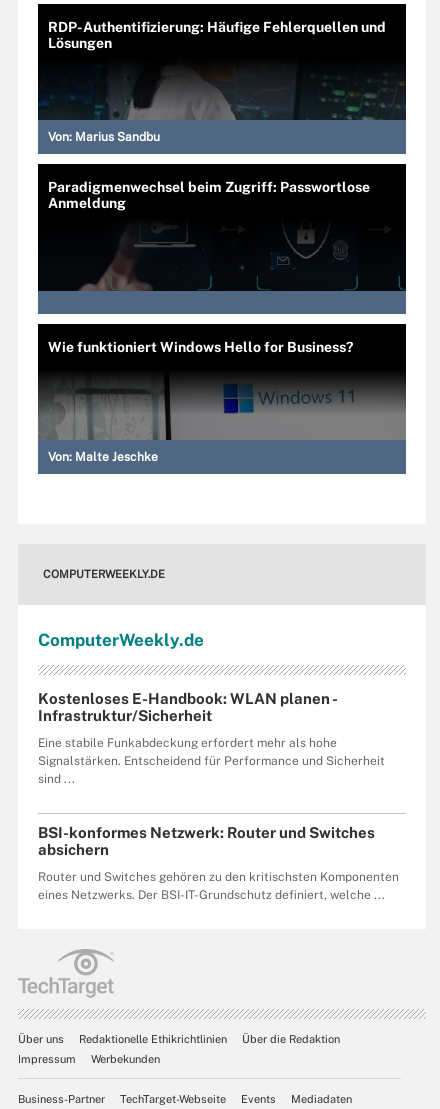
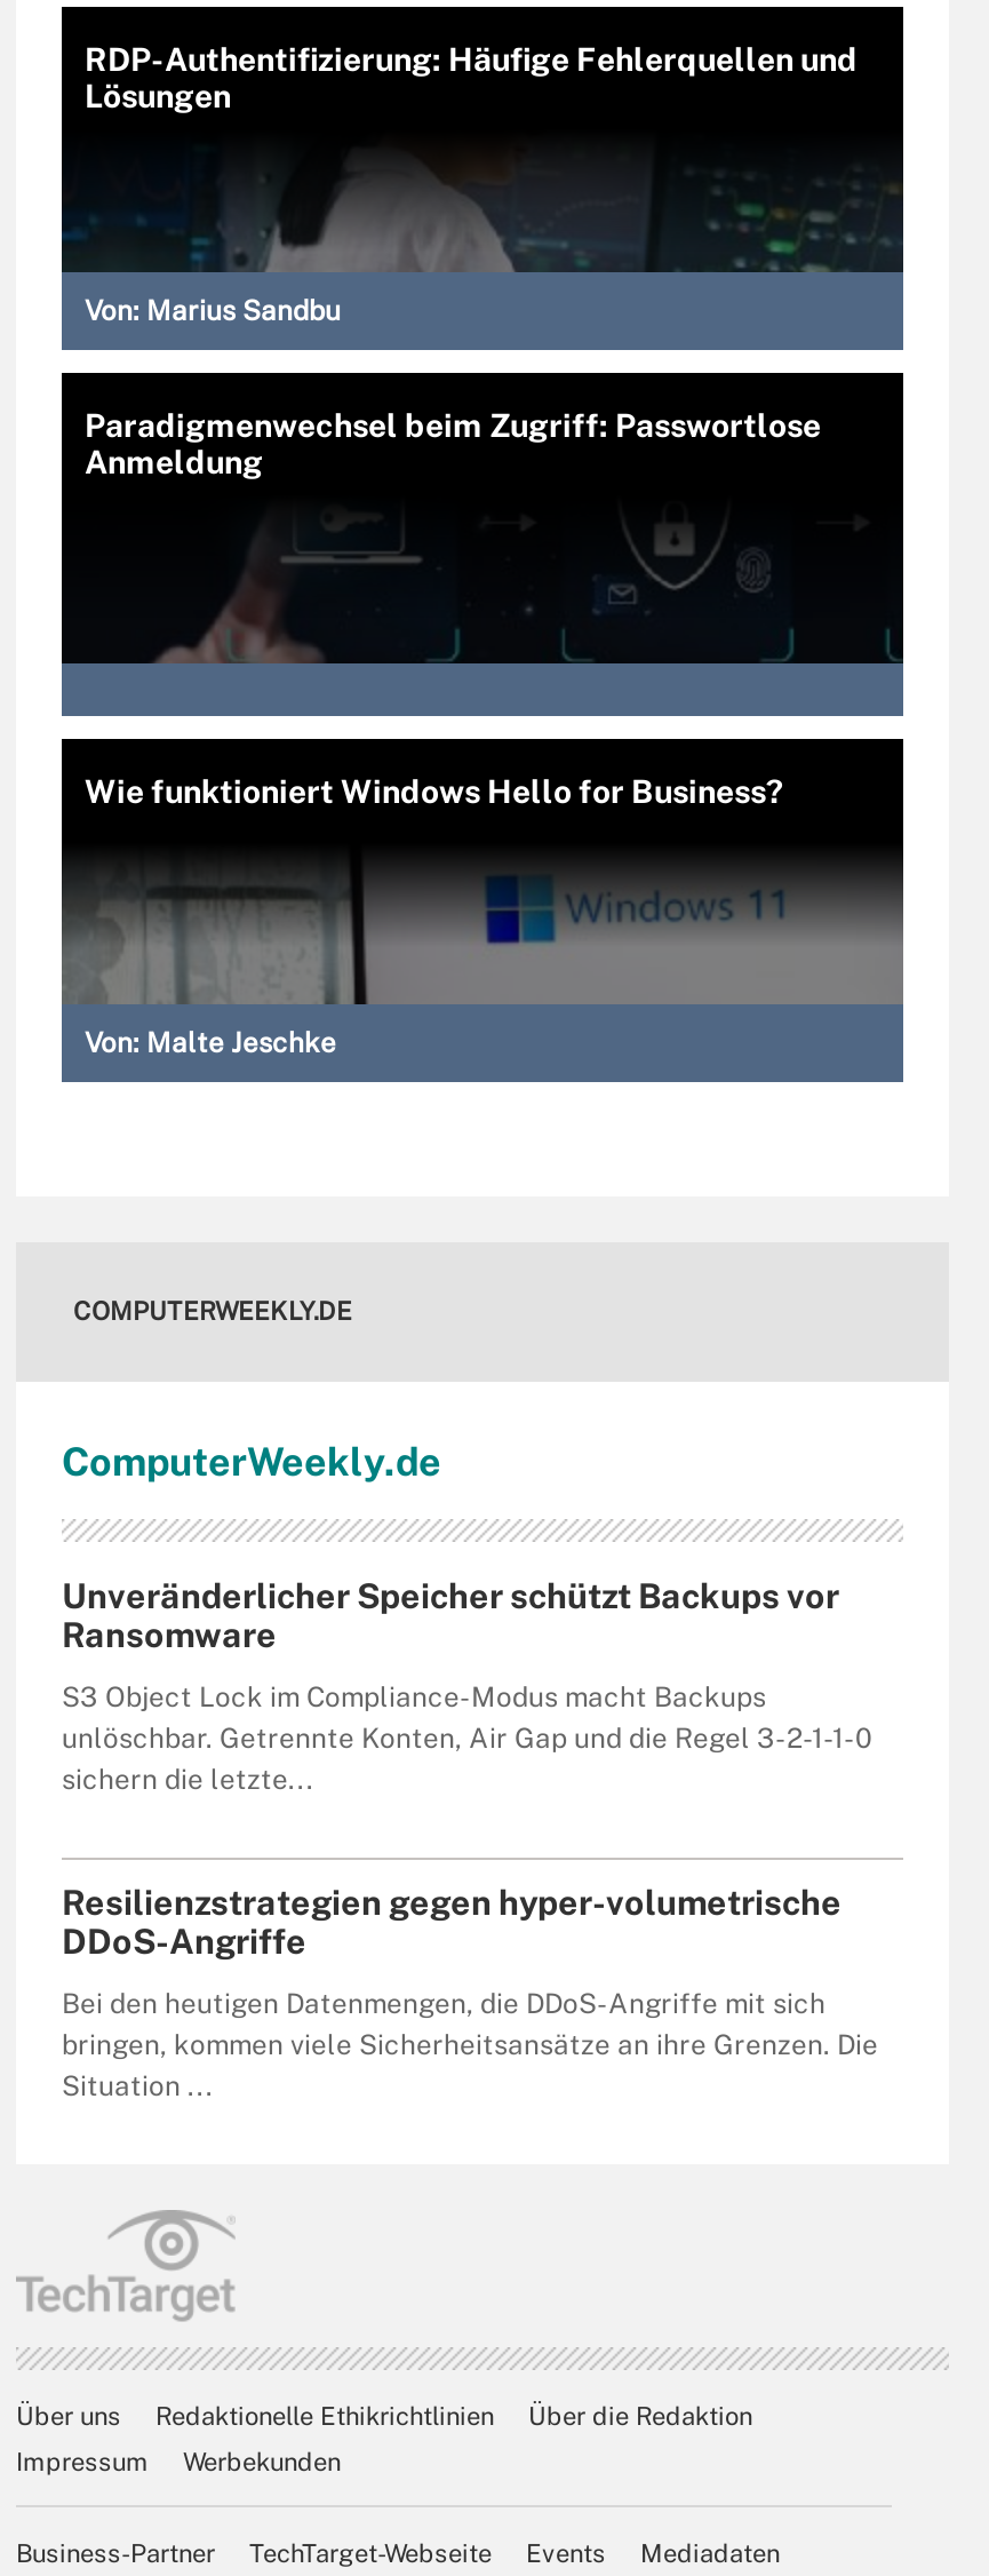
- Kostenloses E-Handbook: WLAN planen -
- Infrastruktur/Sicherheit
+ Unveränderlicher Speicher schützt Backups vor
+ Ransomware

- Eine stabile Funkabdeckung erfordert mehr als hohe
- Signalstärken. Entscheidend für Performance und Sicherheit
- sind ...
+ S3 Object Lock im Compliance-Modus macht Backups
+ unlöschbar. Getrennte Konten, Air Gap und die Regel 3-2-1-1-0
+ sichern die letzte...

- BSI-konformes Netzwerk: Router und Switches
- absichern
+ Resilienzstrategien gegen hyper-volumetrische
+ DDoS-Angriffe

- Router und Switches gehören zu den kritischsten Komponenten
- eines Netzwerks. Der BSI-IT-Grundschutz definiert, welche ...
+ Bei den heutigen Datenmengen, die DDoS-Angriffe mit sich
+ bringen, kommen viele Sicherheitsansätze an ihre Grenzen. Die
+ Situation ...
